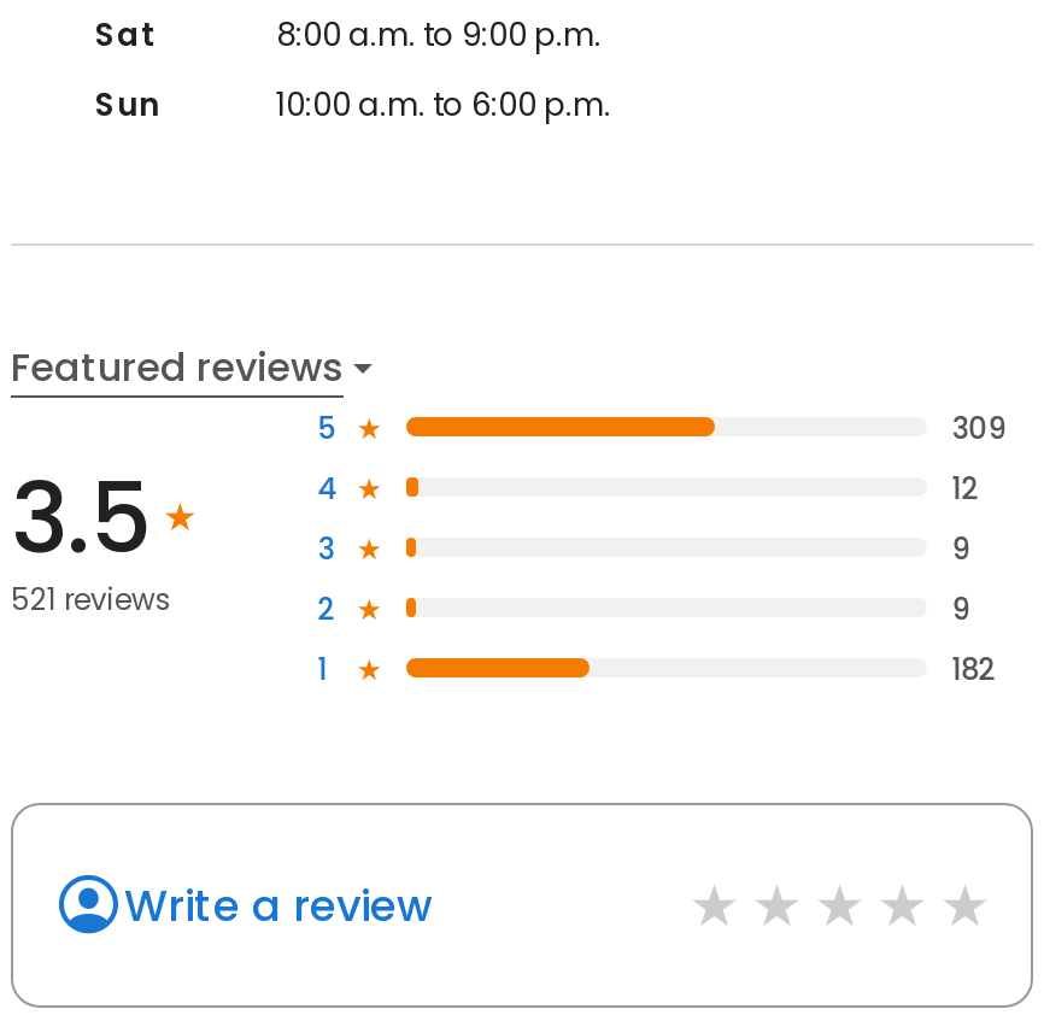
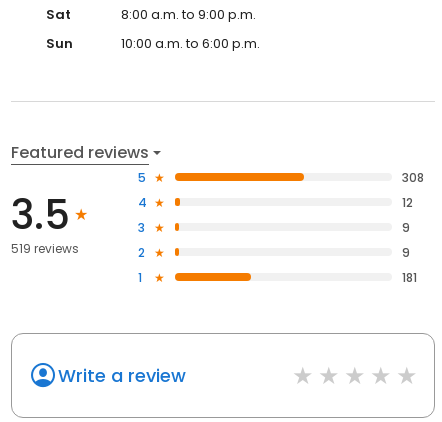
- 309
+ 308

- 521 reviews
+ 519 reviews

- 182
+ 181
